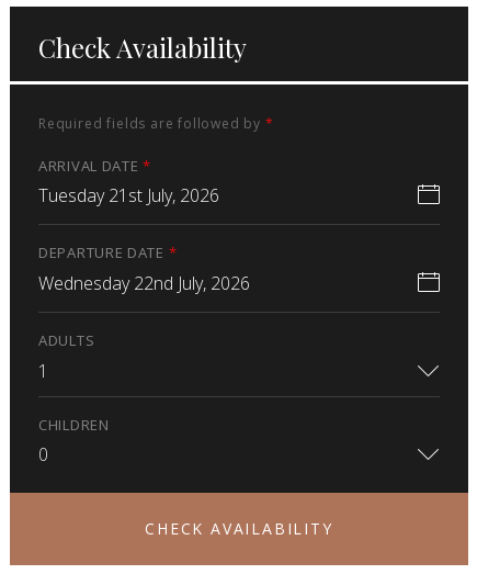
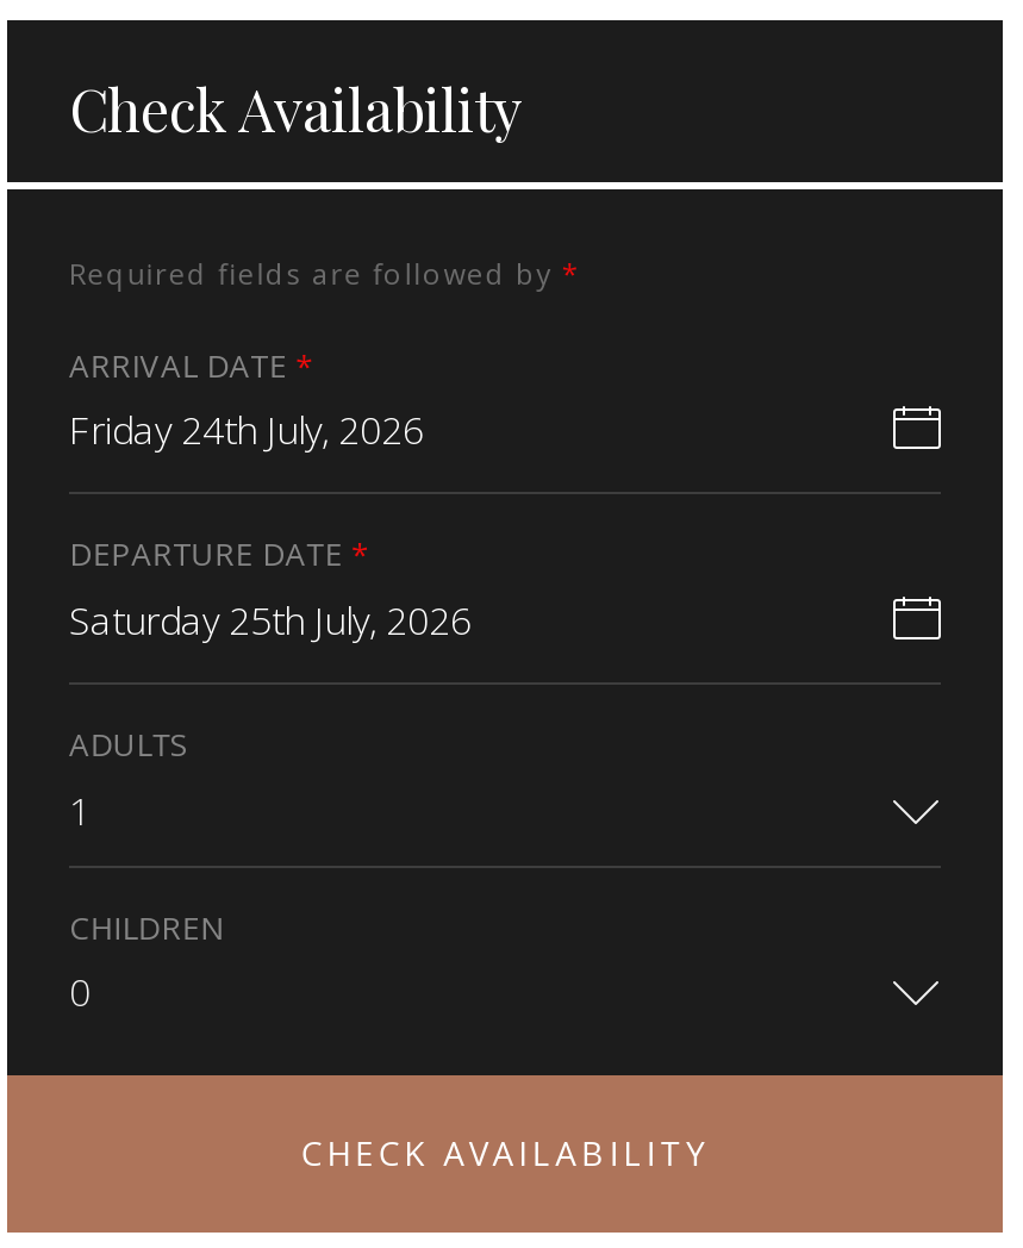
- Tuesday 21st July, 2026
+ Friday 24th July, 2026

- Wednesday 22nd July, 2026
+ Saturday 25th July, 2026
